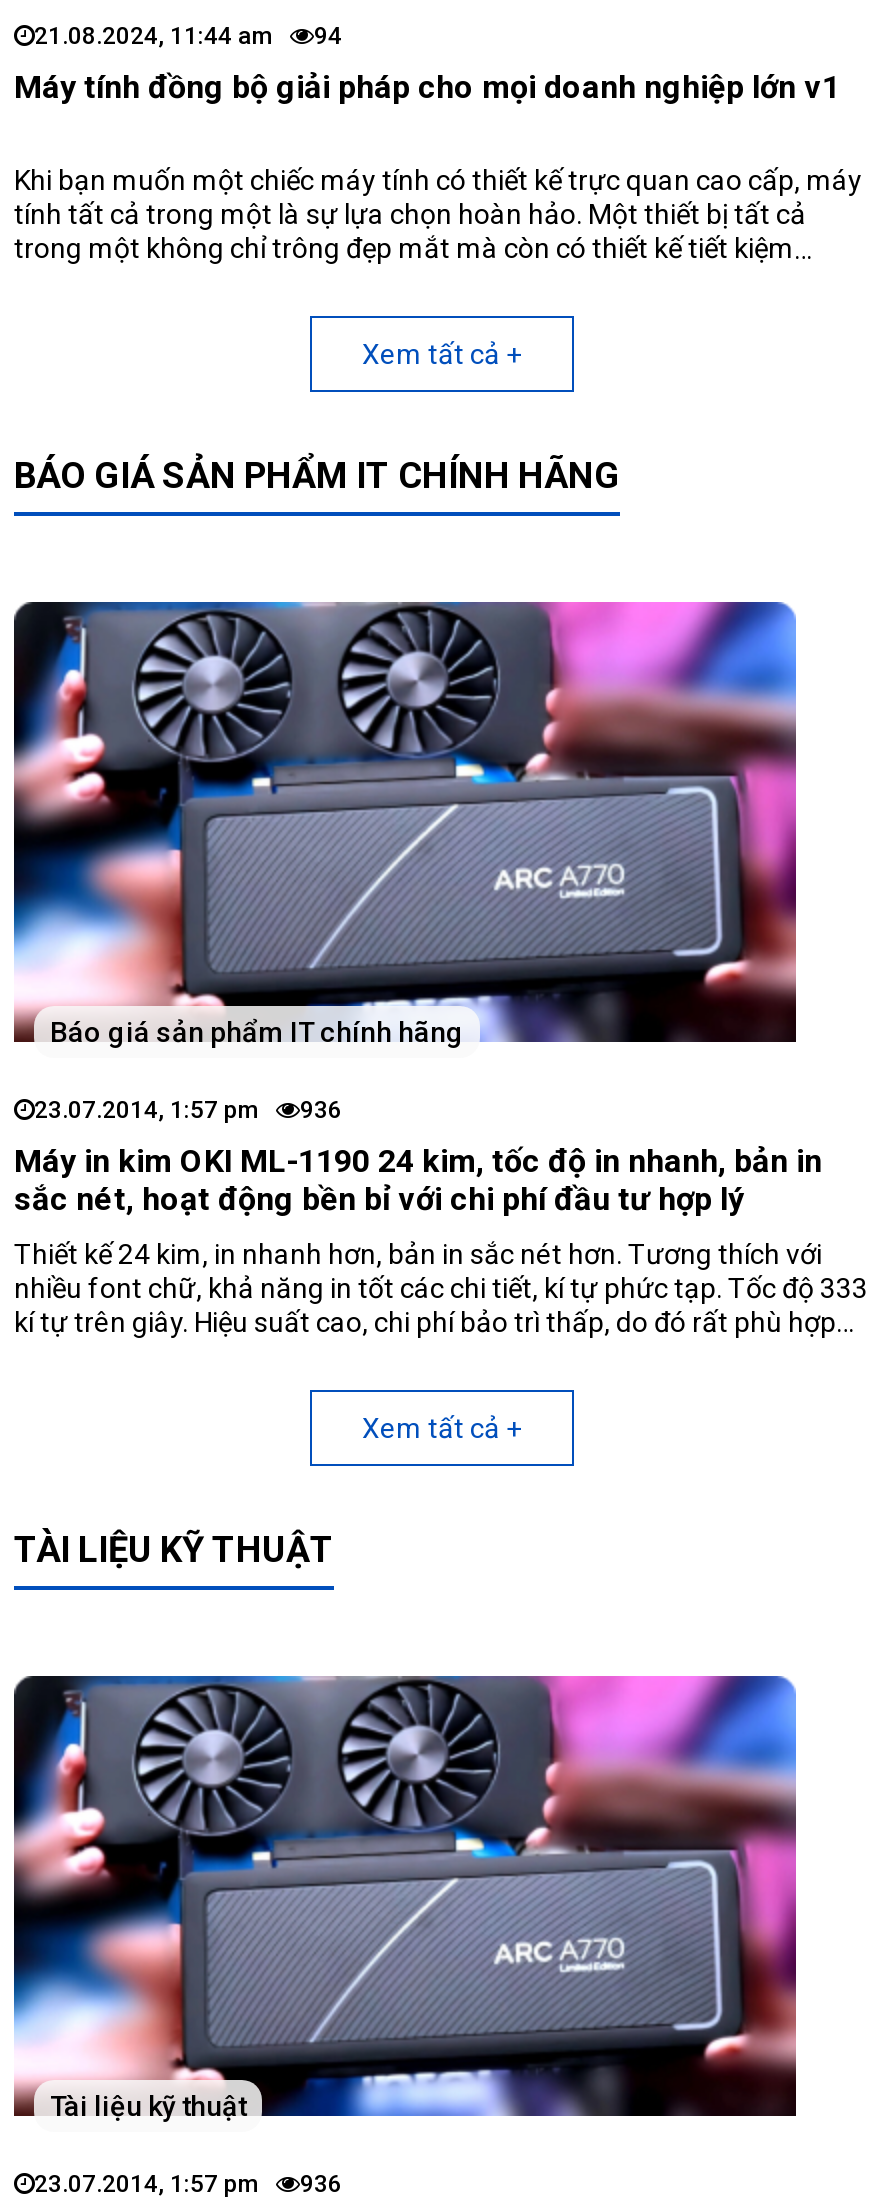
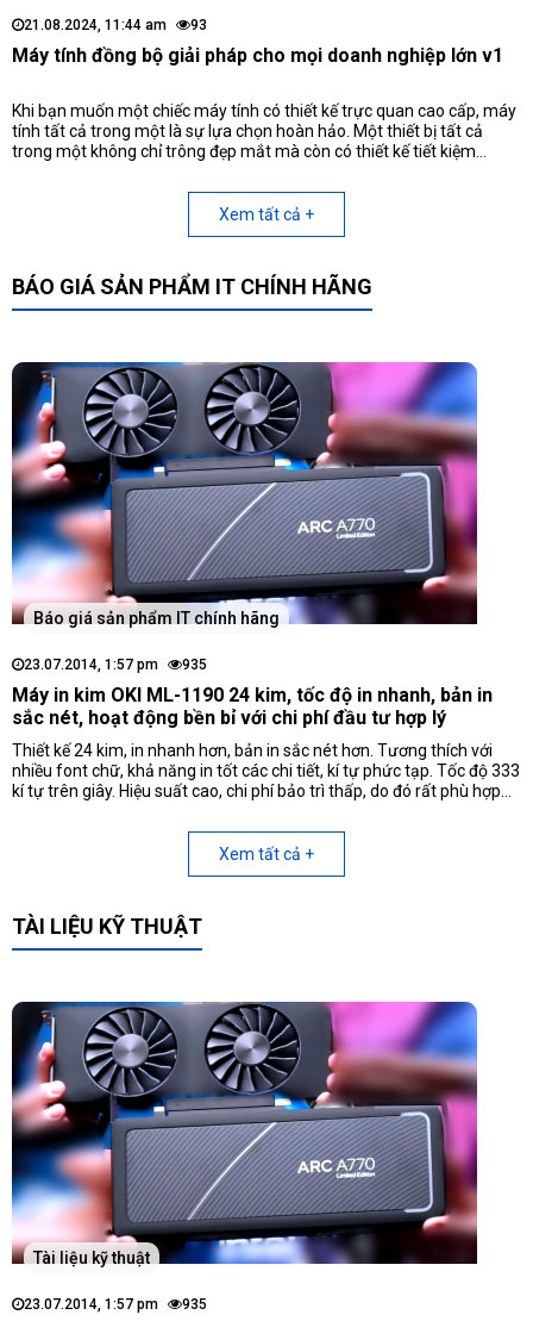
- 21.08.2024, 11:44 am 94
+ 21.08.2024, 11:44 am 93

- 23.07.2014, 1:57 pm 936
+ 23.07.2014, 1:57 pm 935

- 23.07.2014, 1:57 pm 936
+ 23.07.2014, 1:57 pm 935
